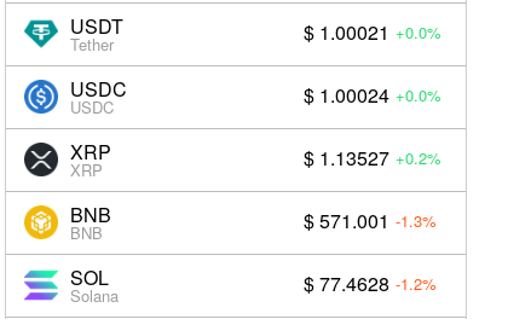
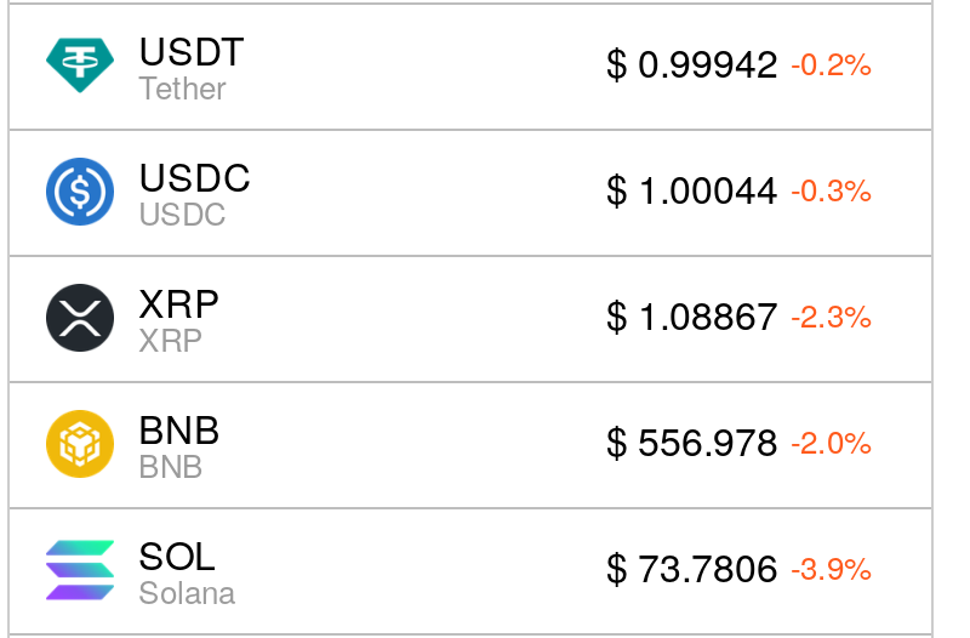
- $ 1.00021 +0.0%
+ $ 0.99942 -0.2%

- $ 1.00024 +0.0%
+ $ 1.00044 -0.3%

- $ 1.13527 +0.2%
+ $ 1.08867 -2.3%

- $ 571.001 -1.3%
+ $ 556.978 -2.0%

- $ 77.4628 -1.2%
+ $ 73.7806 -3.9%
